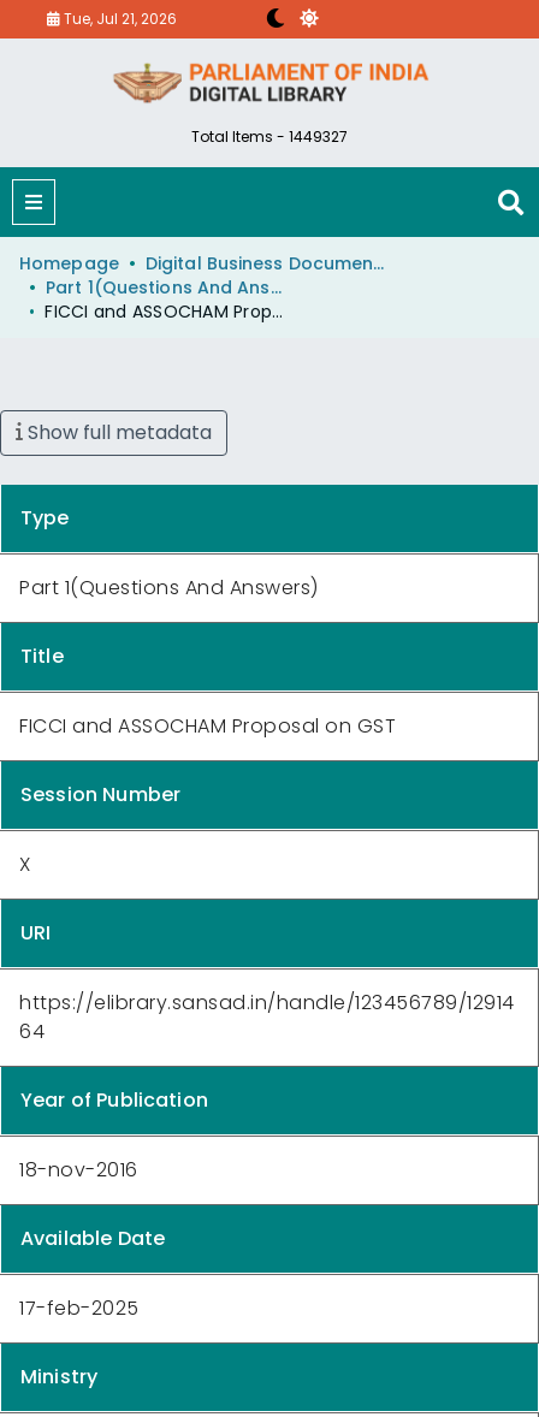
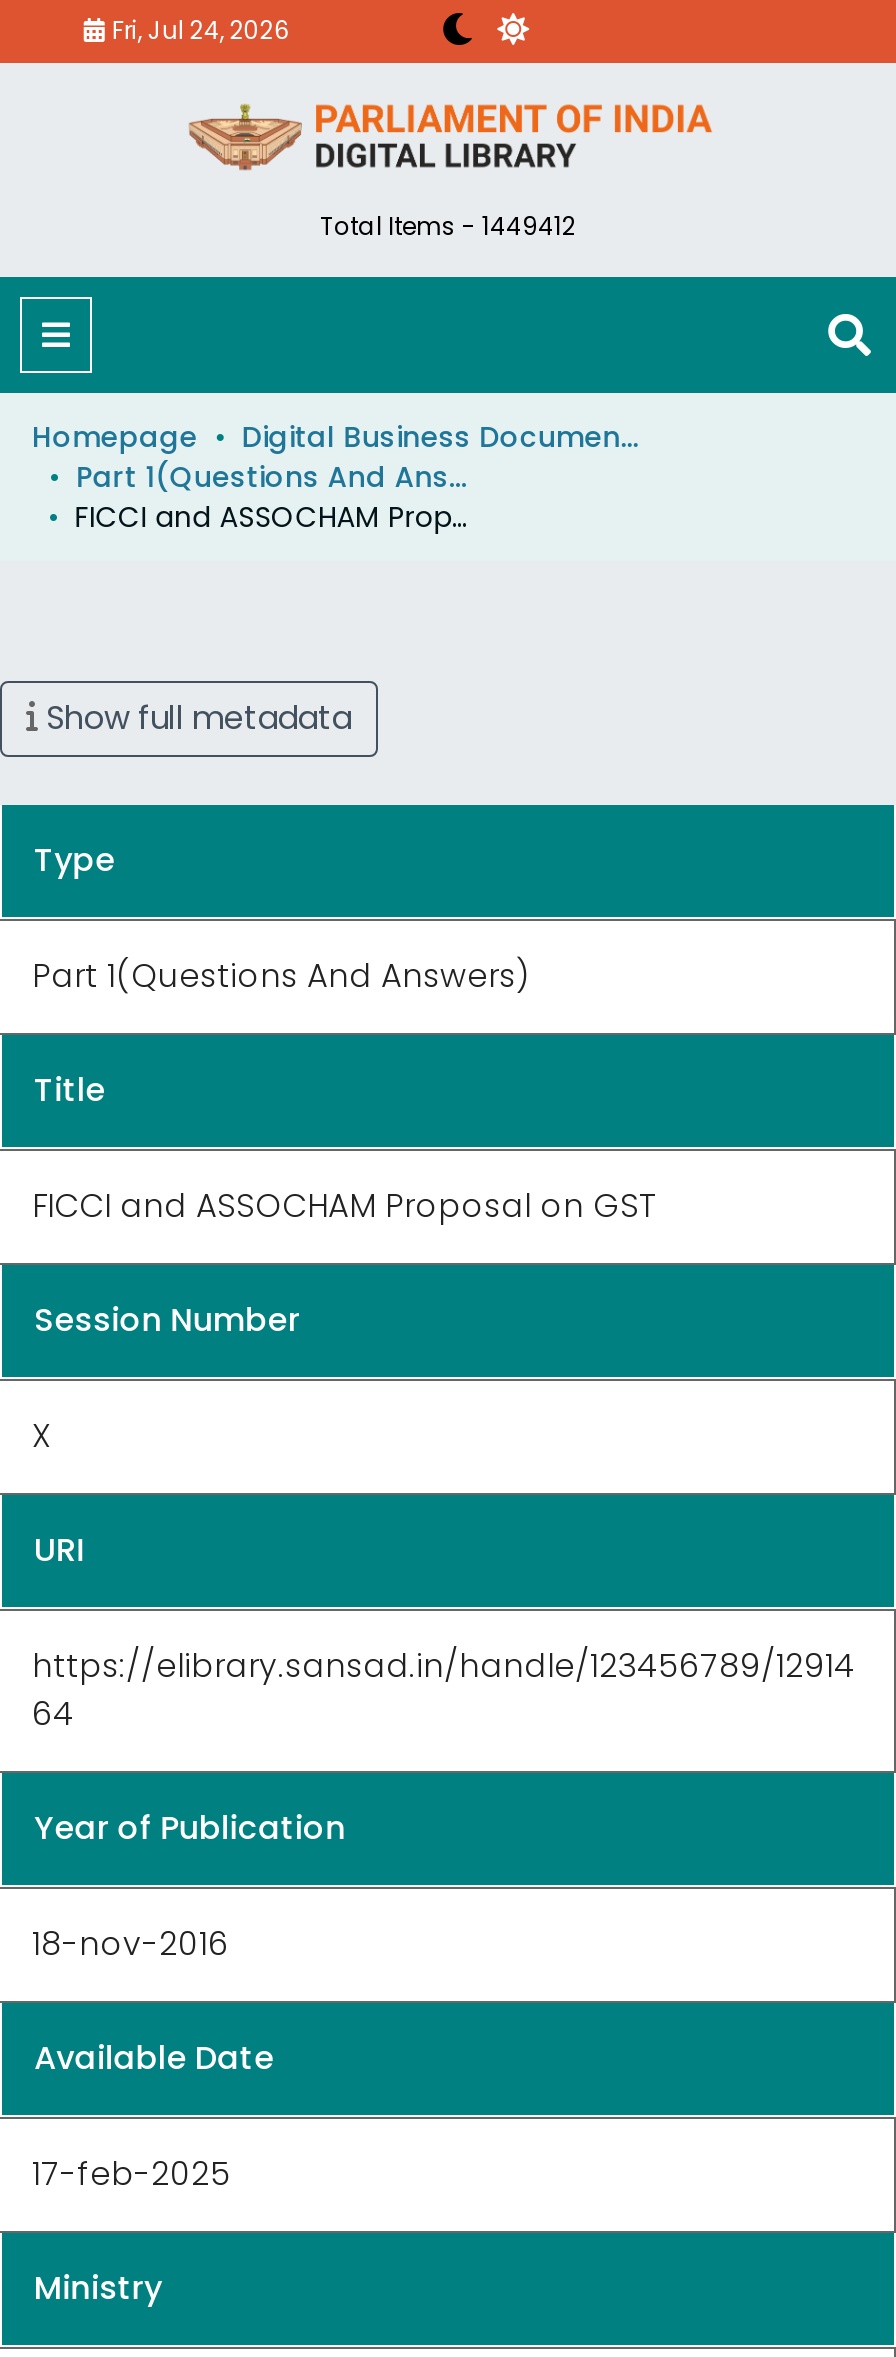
- Tue, Jul 21, 2026
+ Fri, Jul 24, 2026

- Total Items - 1449327
+ Total Items - 1449412
